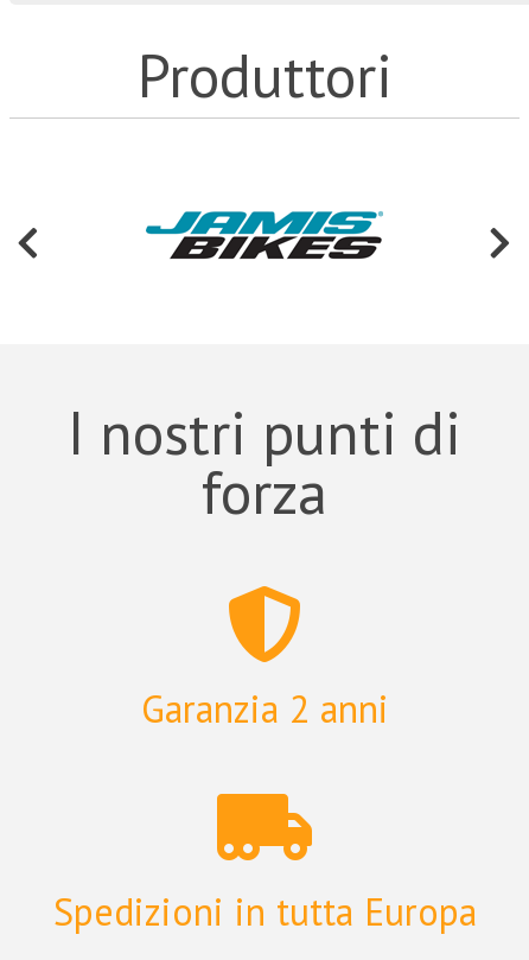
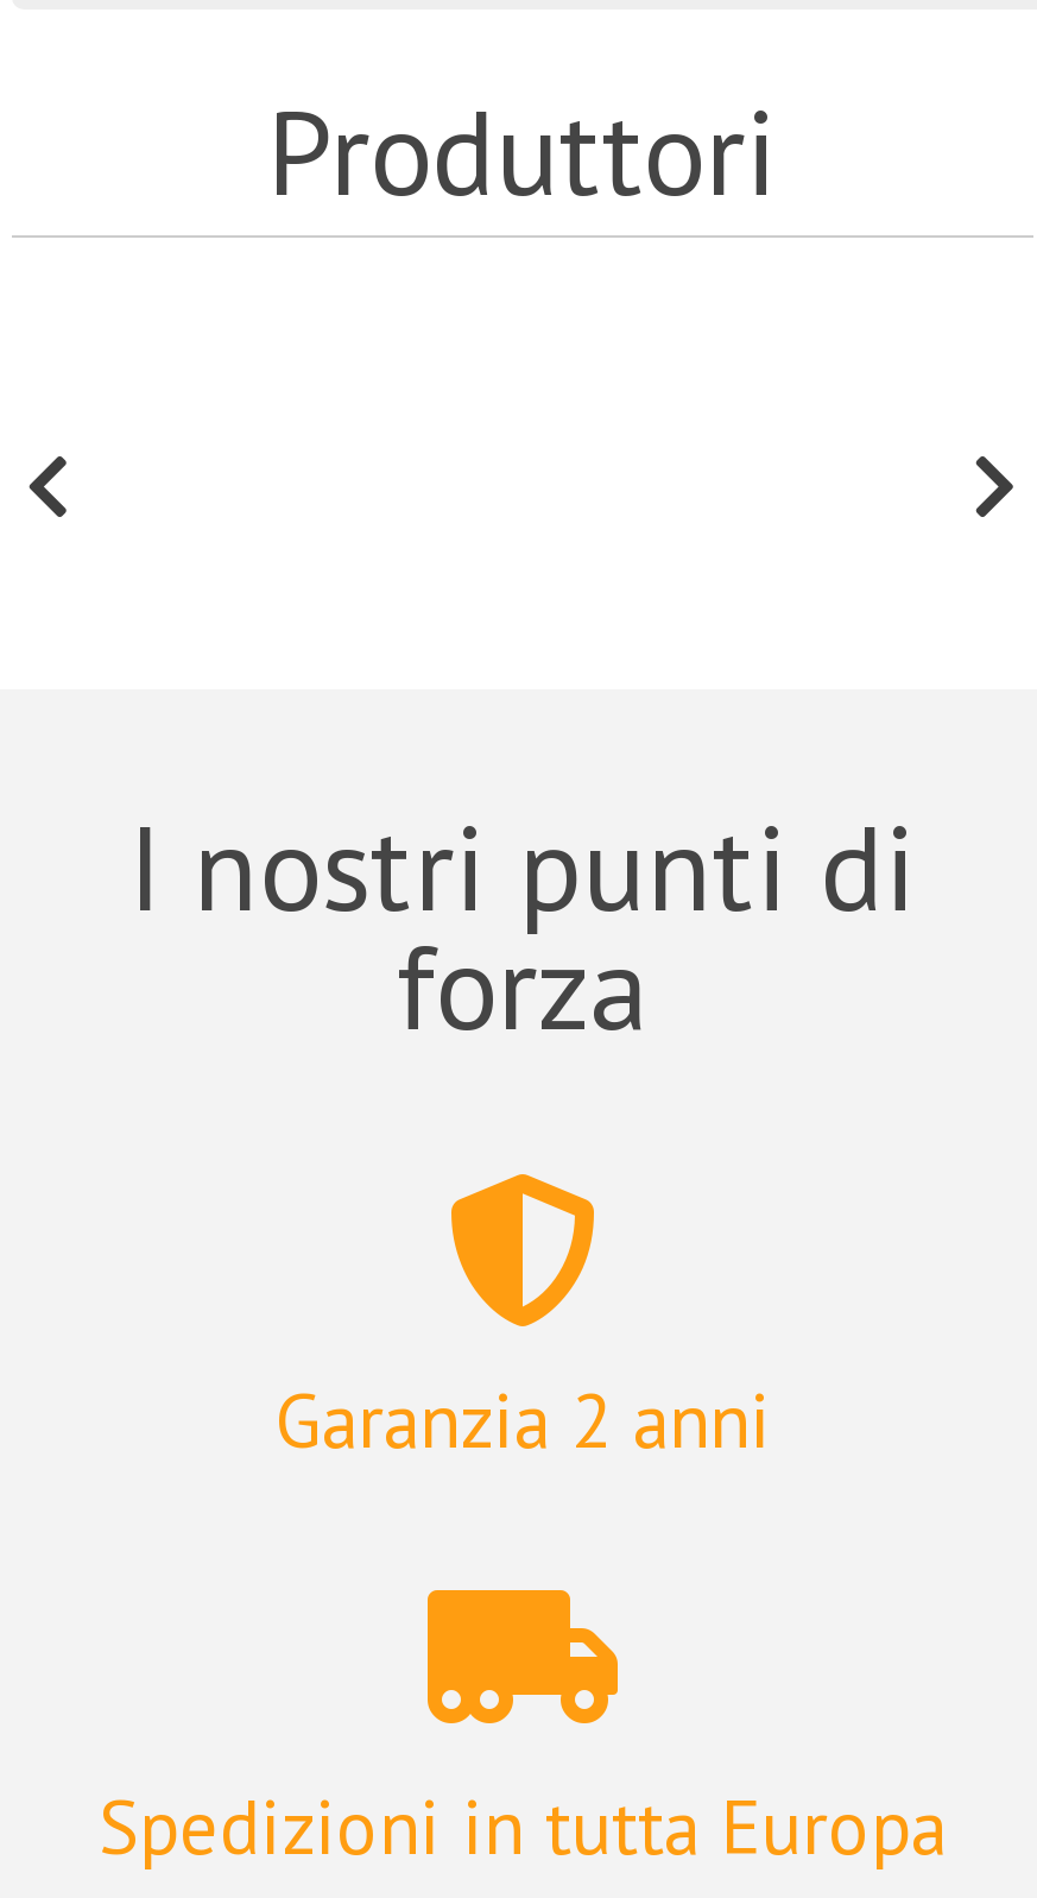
- [image]
